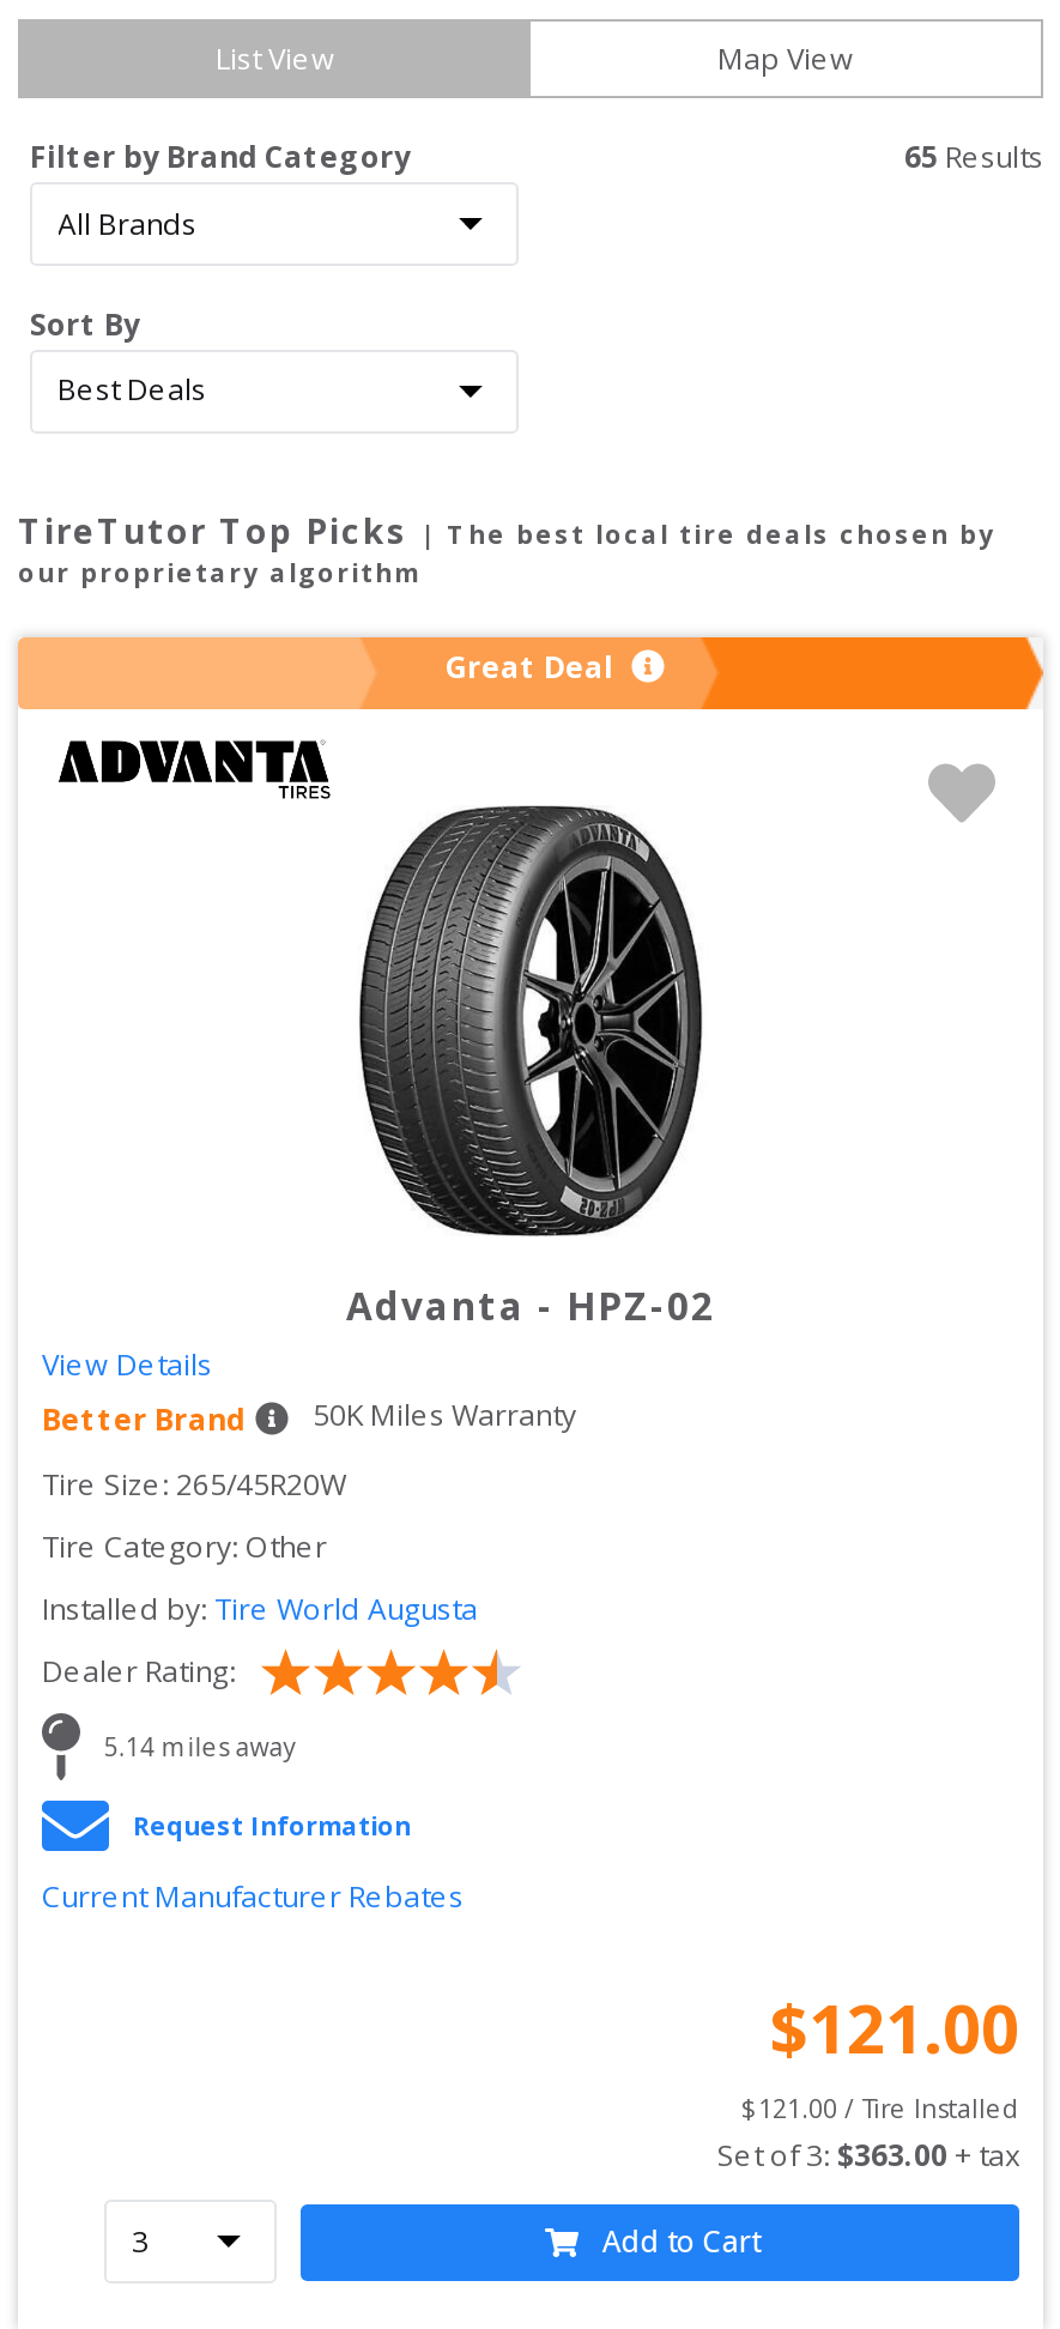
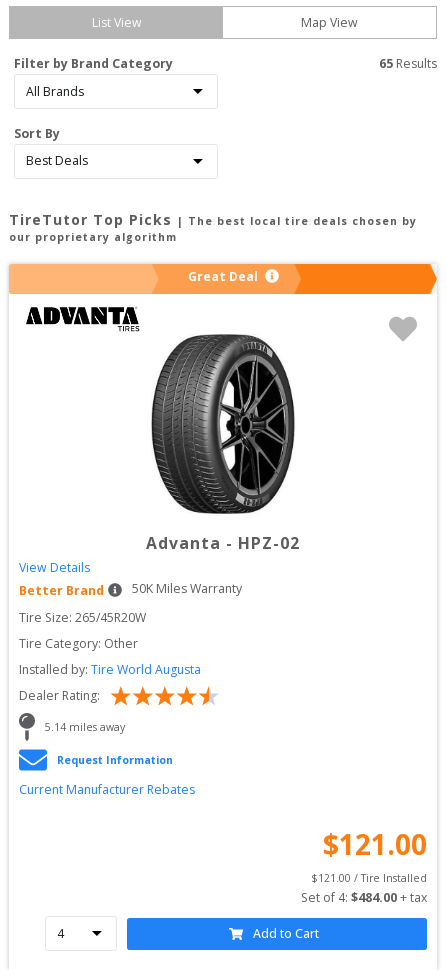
- Set of3: $363.00 + tax
+ Set of4: $484.00 + tax
